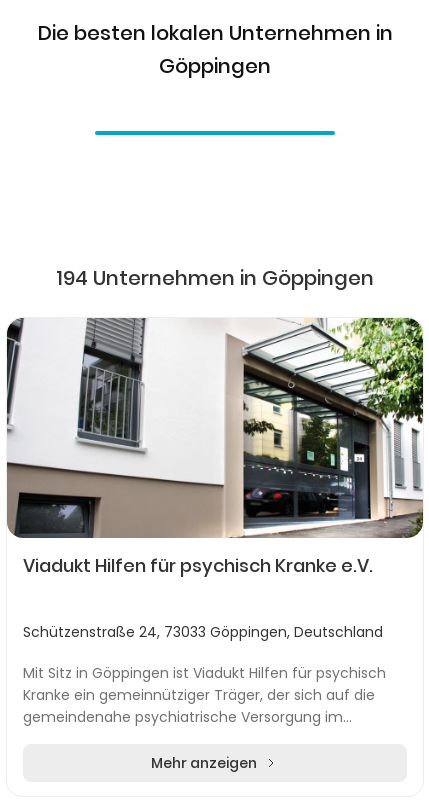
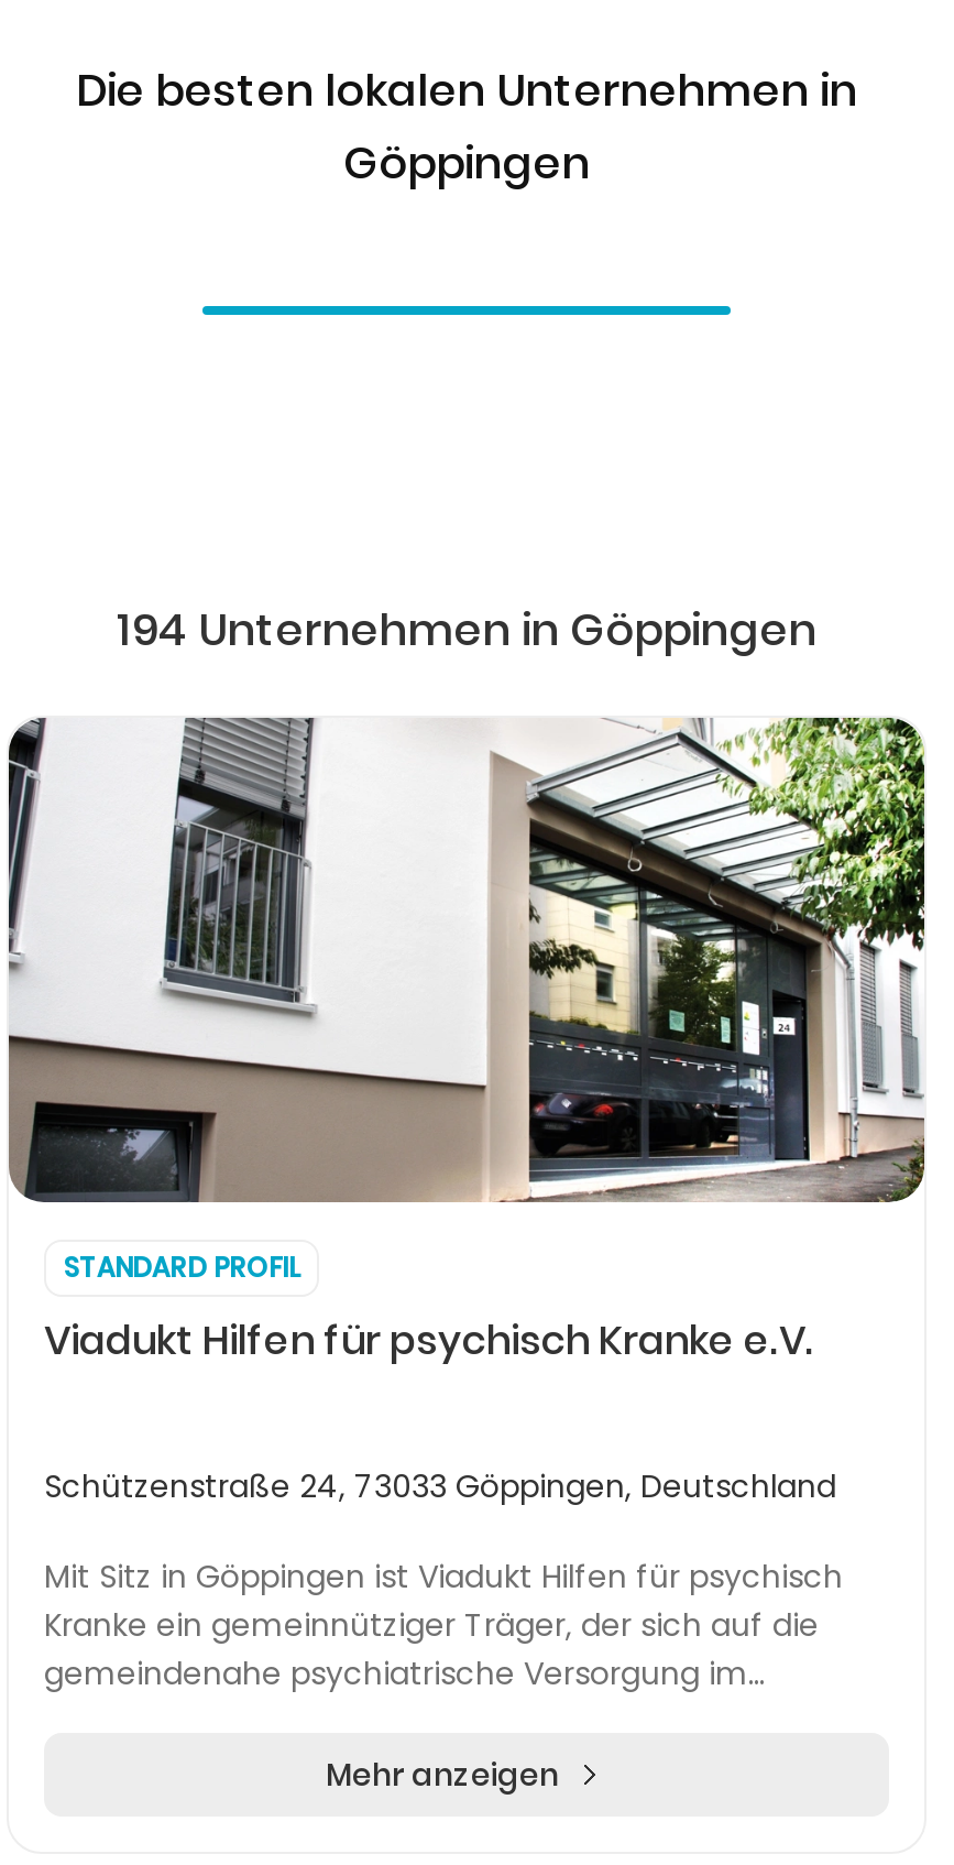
+ STANDARD PROFIL
